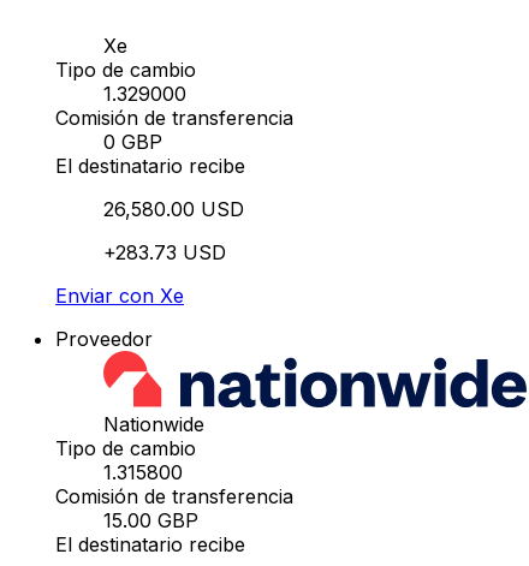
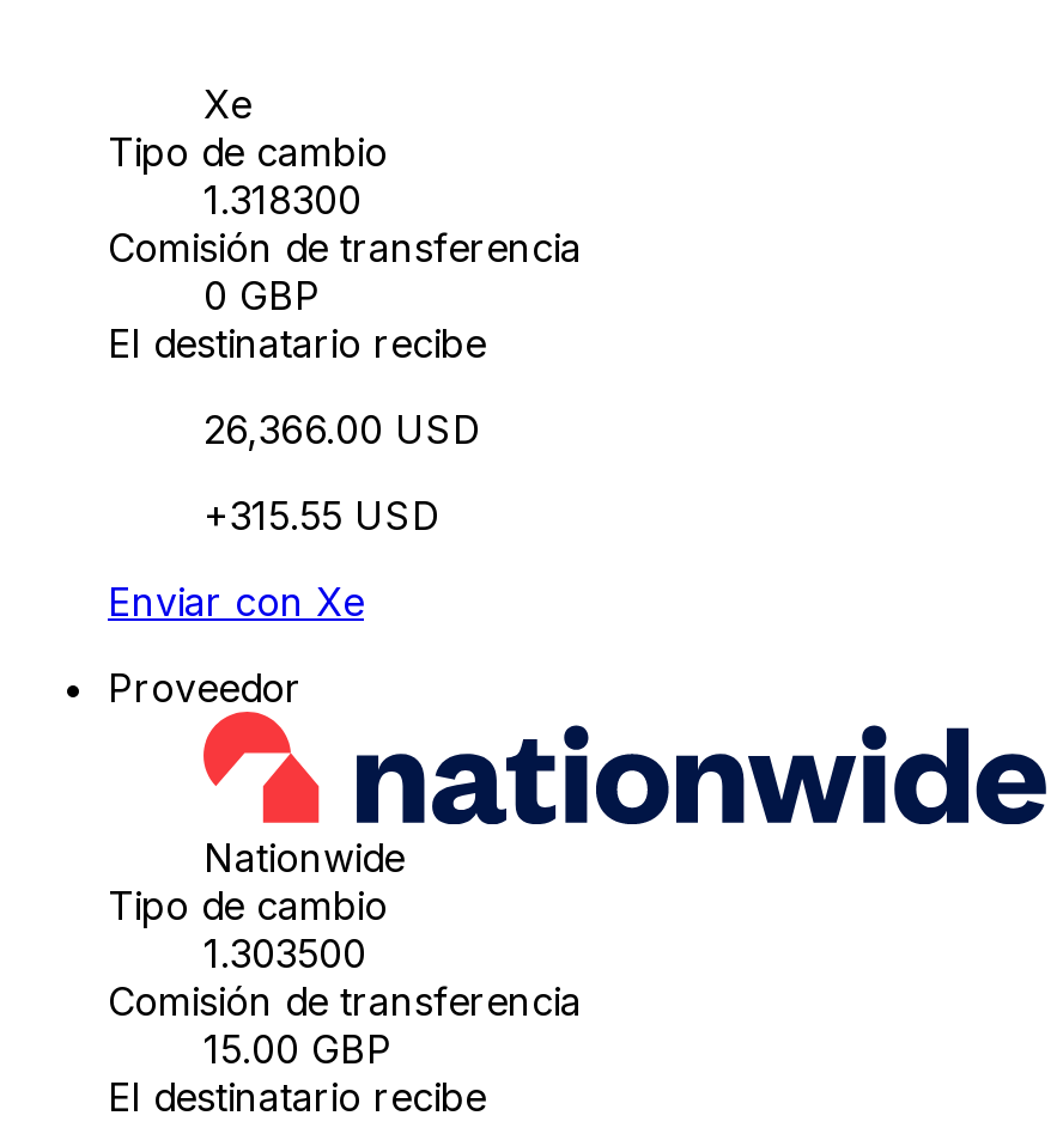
- 1.329000
+ 1.318300

- 26,580.00 USD
+ 26,366.00 USD

- +283.73 USD
+ +315.55 USD

- 1.315800
+ 1.303500
